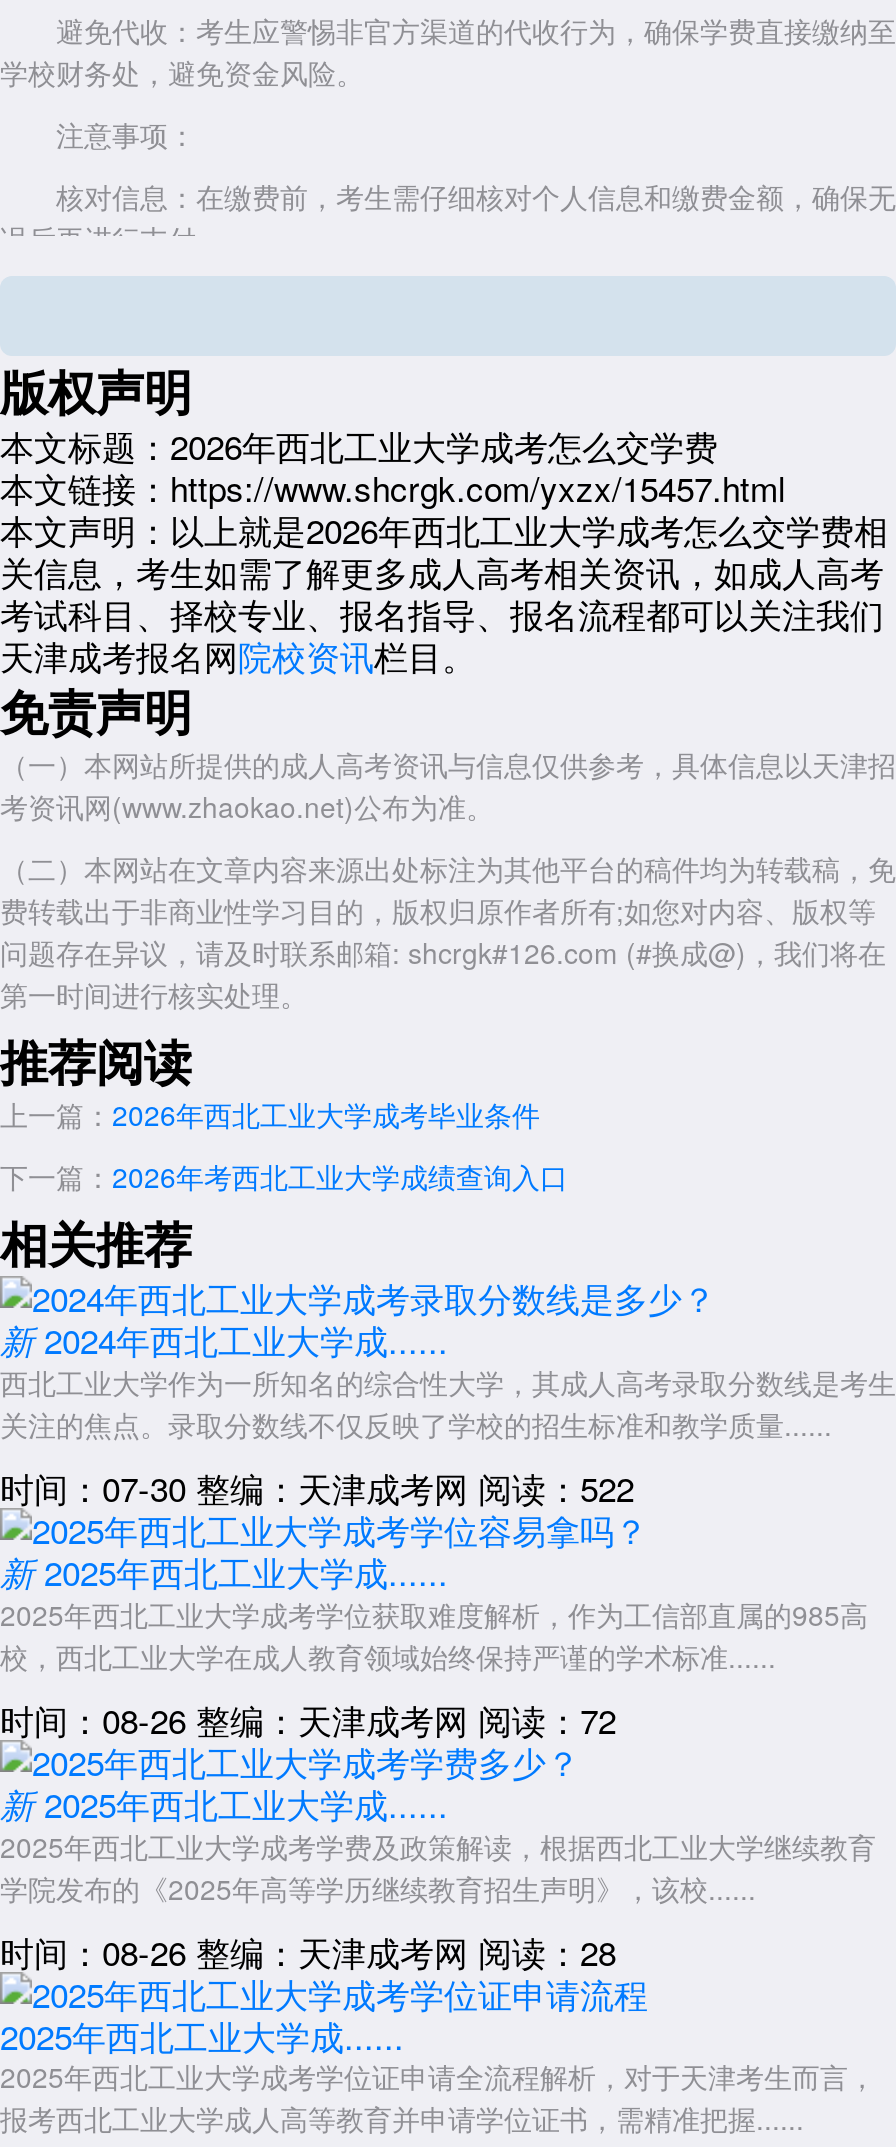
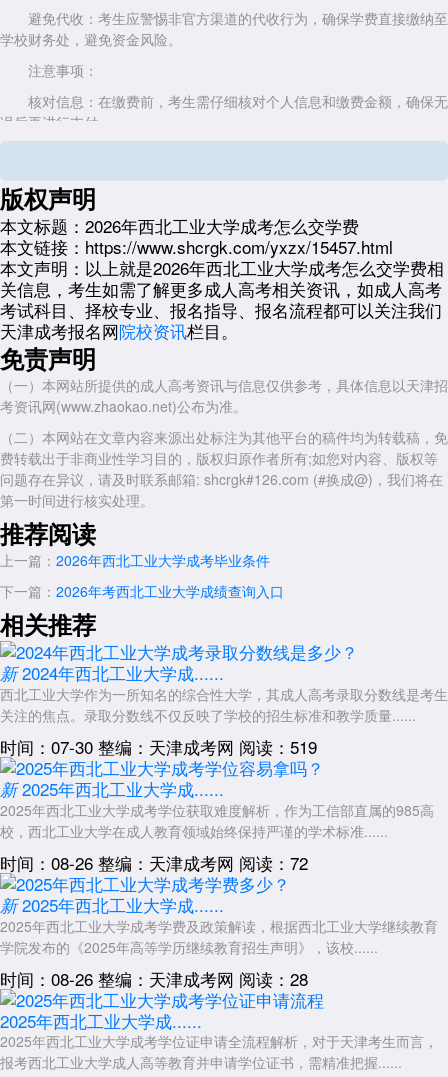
- 时间：07-30 整编：天津成考网 阅读：522
+ 时间：07-30 整编：天津成考网 阅读：519
